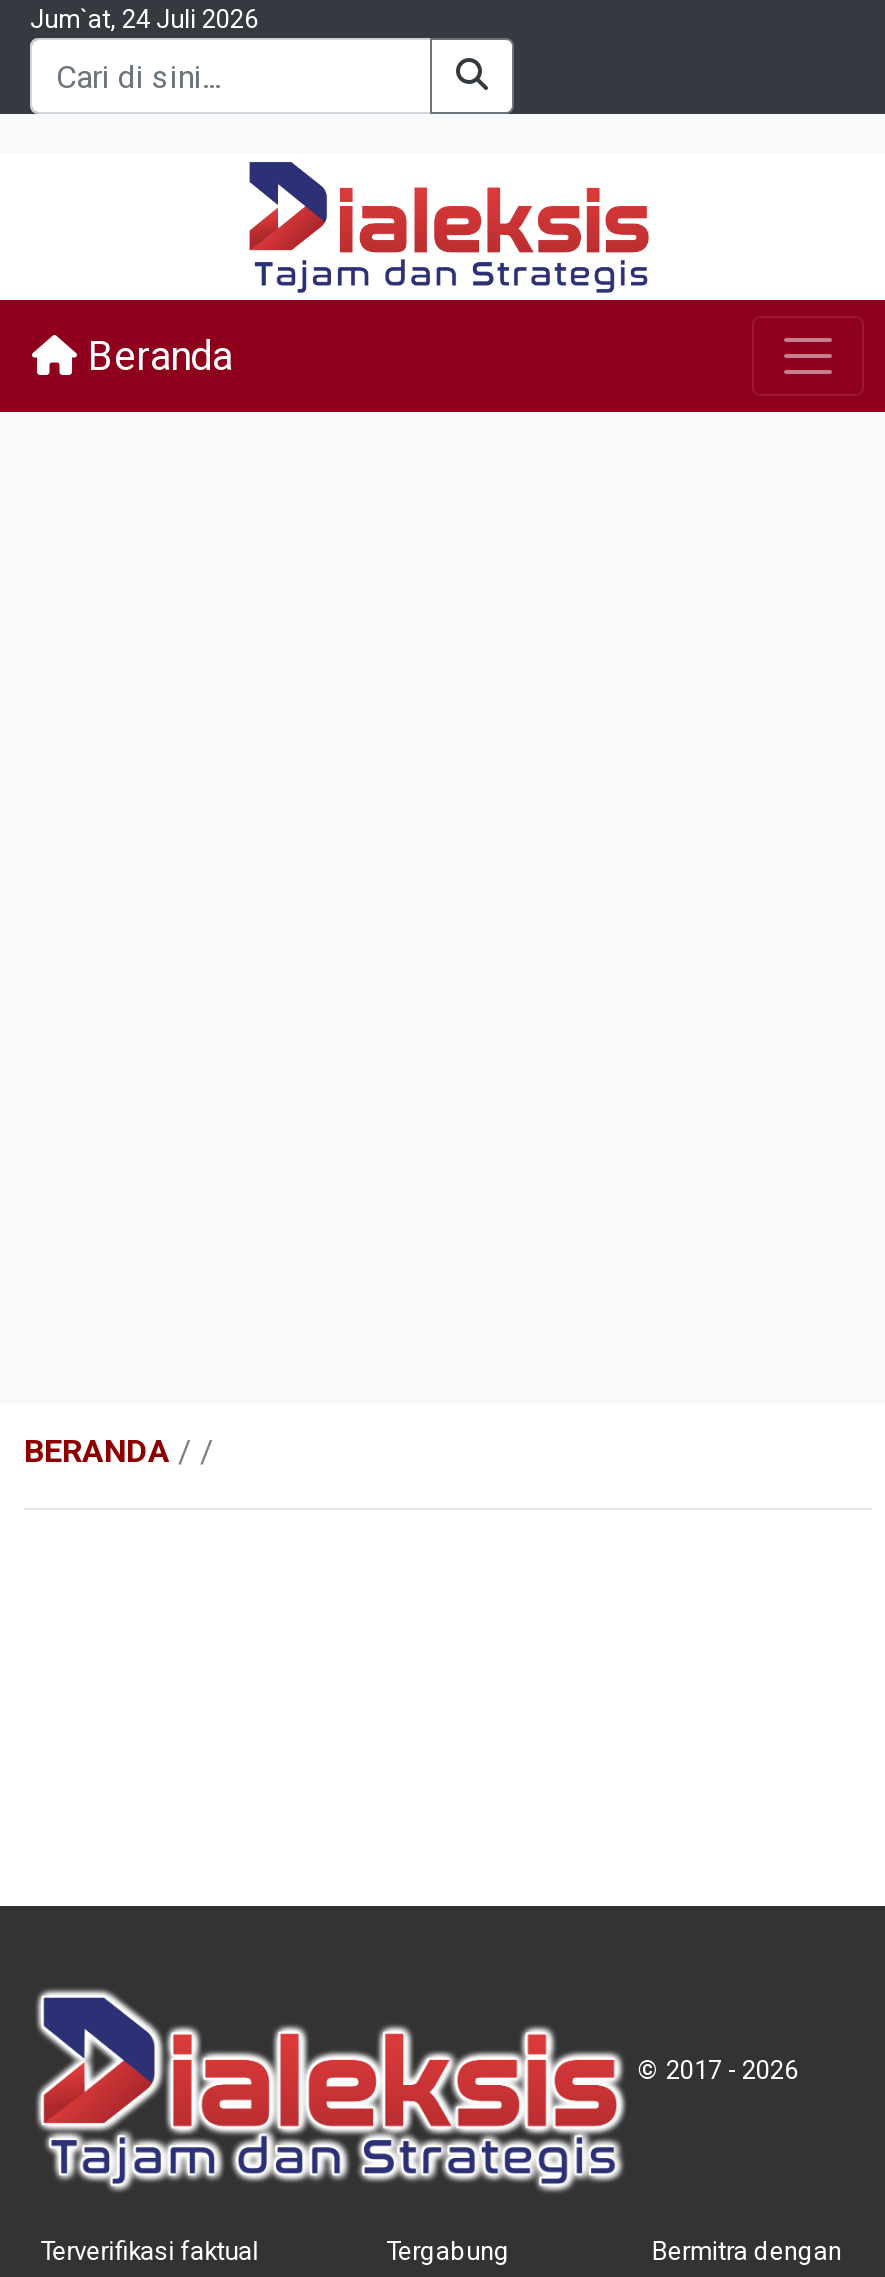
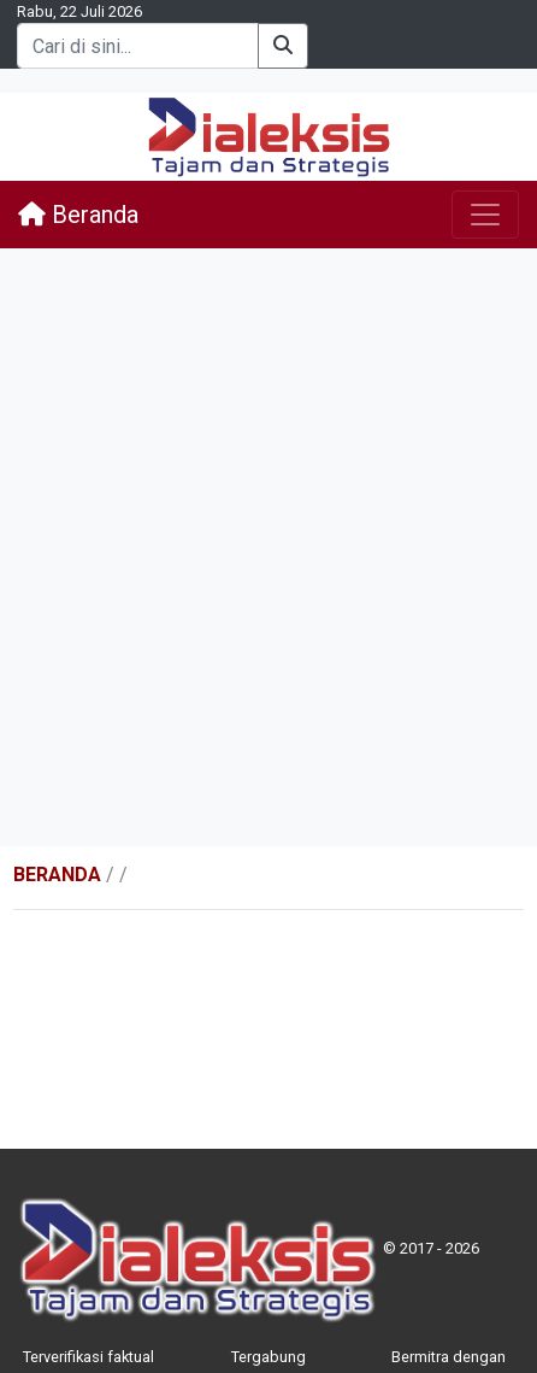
- Jum`at, 24 Juli 2026
+ Rabu, 22 Juli 2026
